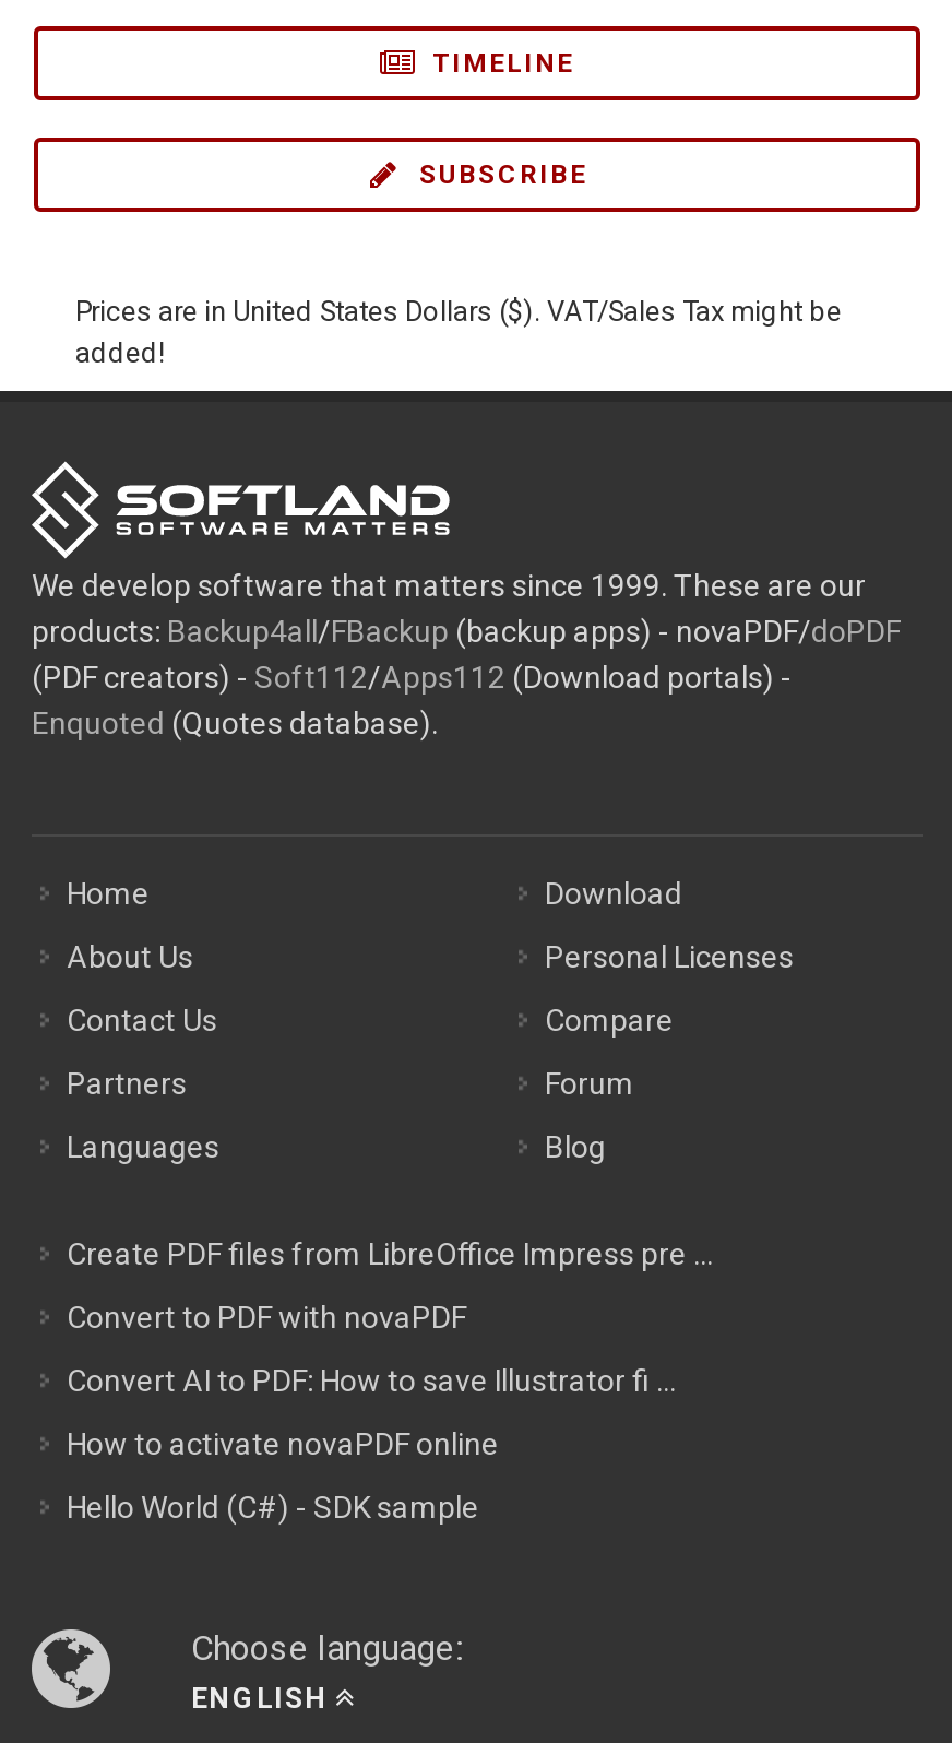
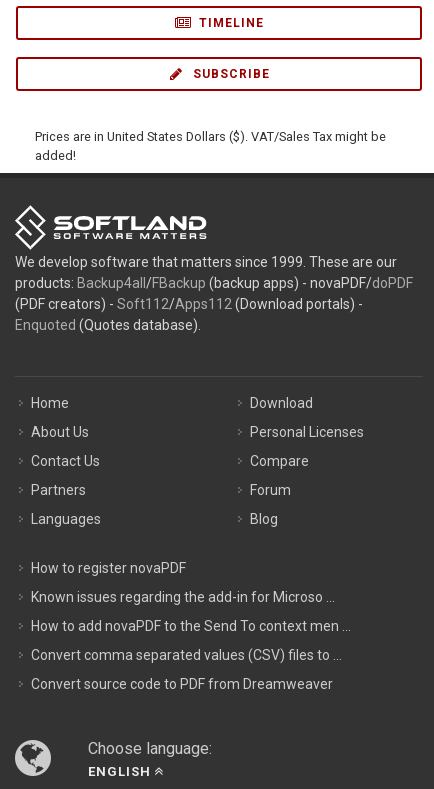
- Create PDF files from LibreOffice Impress pre ...
+ How to register novaPDF

- Convert to PDF with novaPDF
+ Known issues regarding the add-in for Microso ...

- Convert AI to PDF: How to save Illustrator fi ...
+ How to add novaPDF to the Send To context men ...

- How to activate novaPDF online
+ Convert comma separated values (CSV) files to ...

- Hello World (C#) - SDK sample
+ Convert source code to PDF from Dreamweaver
